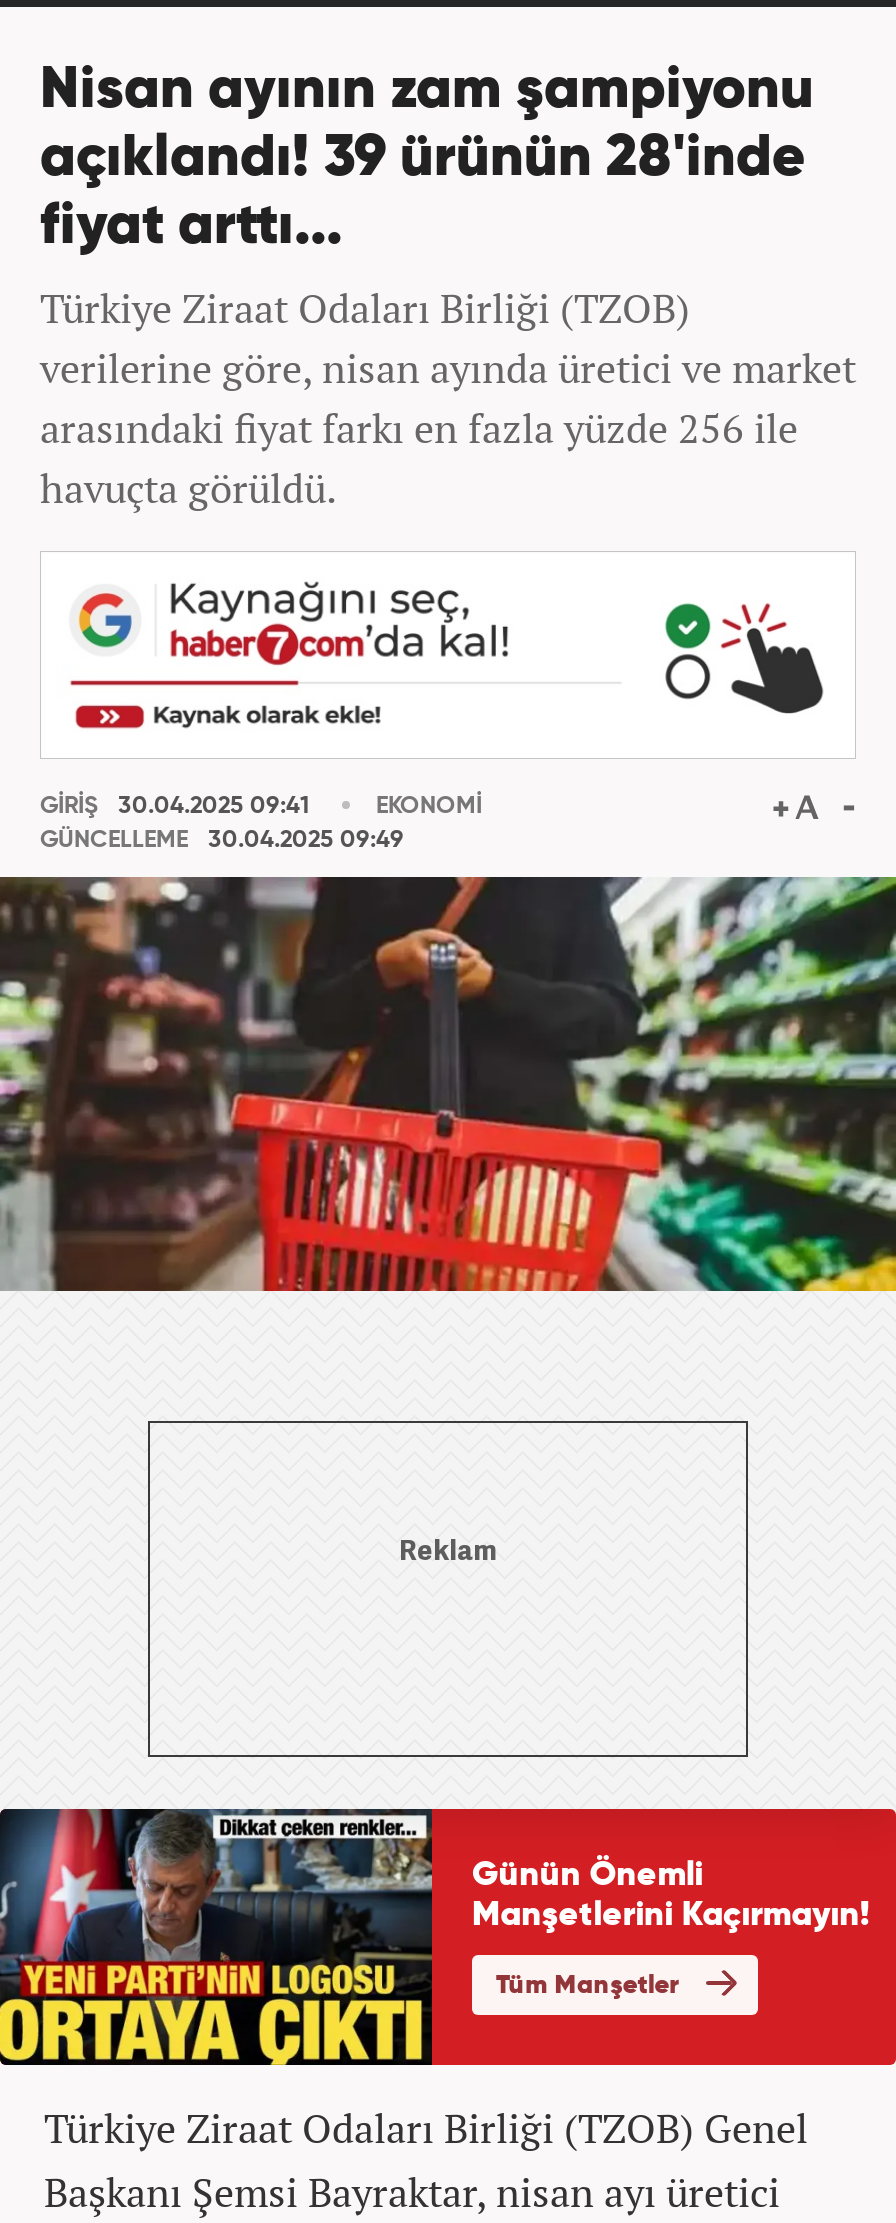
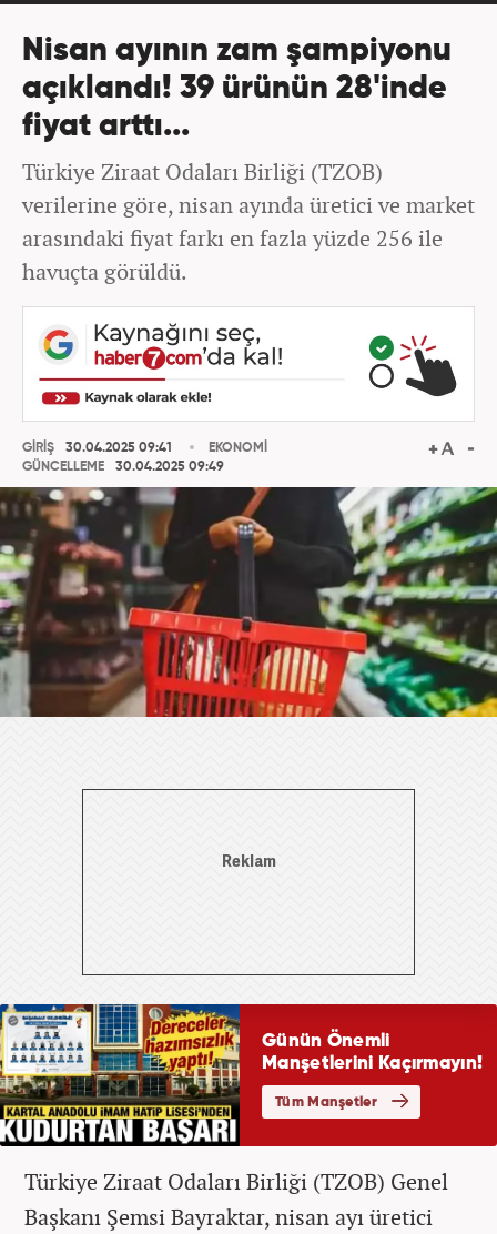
- [image]
+ [image]
